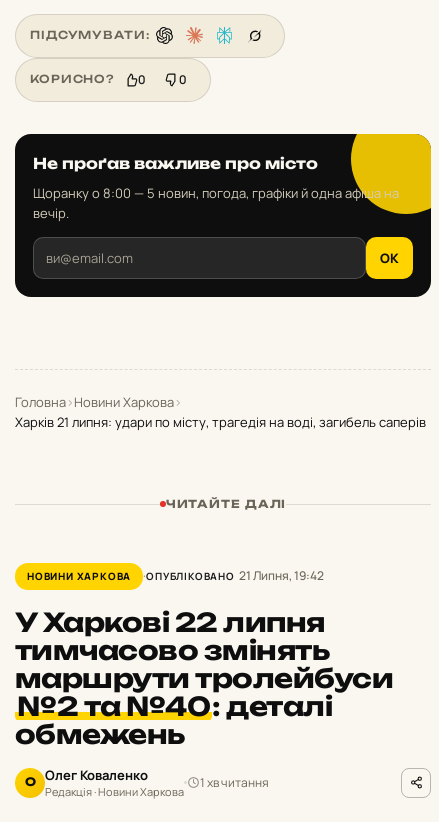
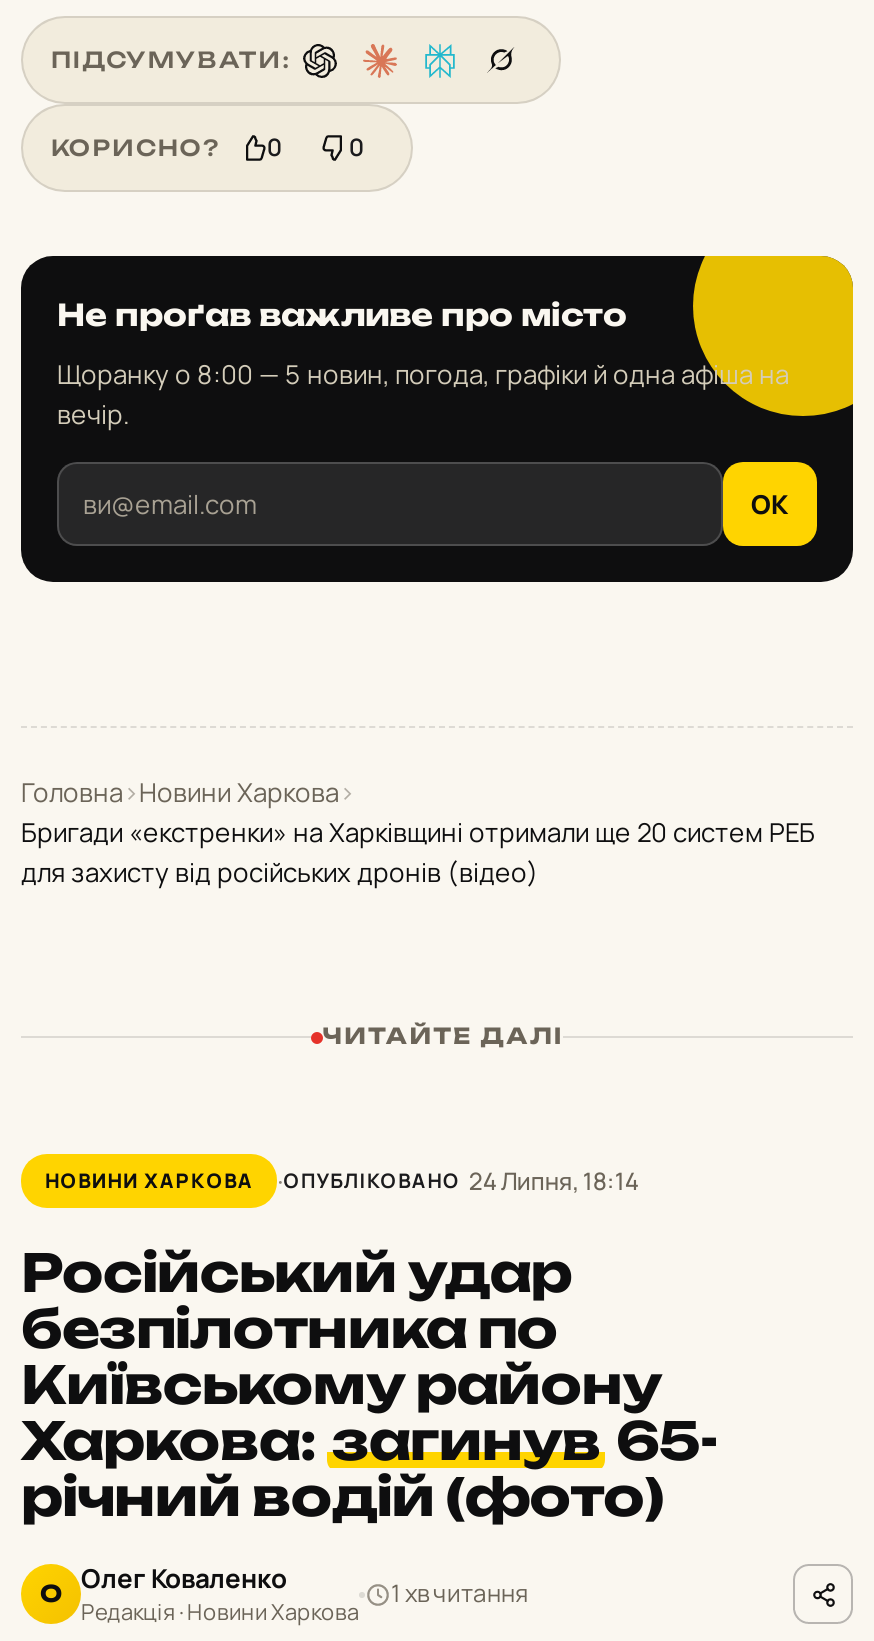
- Харків 21 липня: удари по місту, трагедія на воді, загибель саперів
+ Бригади «екстренки» на Харківщині отримали ще 20 систем РЕБ
+ для захисту від російських дронів (відео)

- ОПУБЛІКОВАНО 21 Липня, 19:42
+ ОПУБЛІКОВАНО 24 Липня, 18:14

- У Харкові 22 липня
- тимчасово змінять
- маршрути тролейбуси
- №2 та №40 :деталі
- обмежень
+ Російський удар
+ безпілотника по
+ Київському району
+ Харкова: загинув 65-
+ річний водій (фото)
